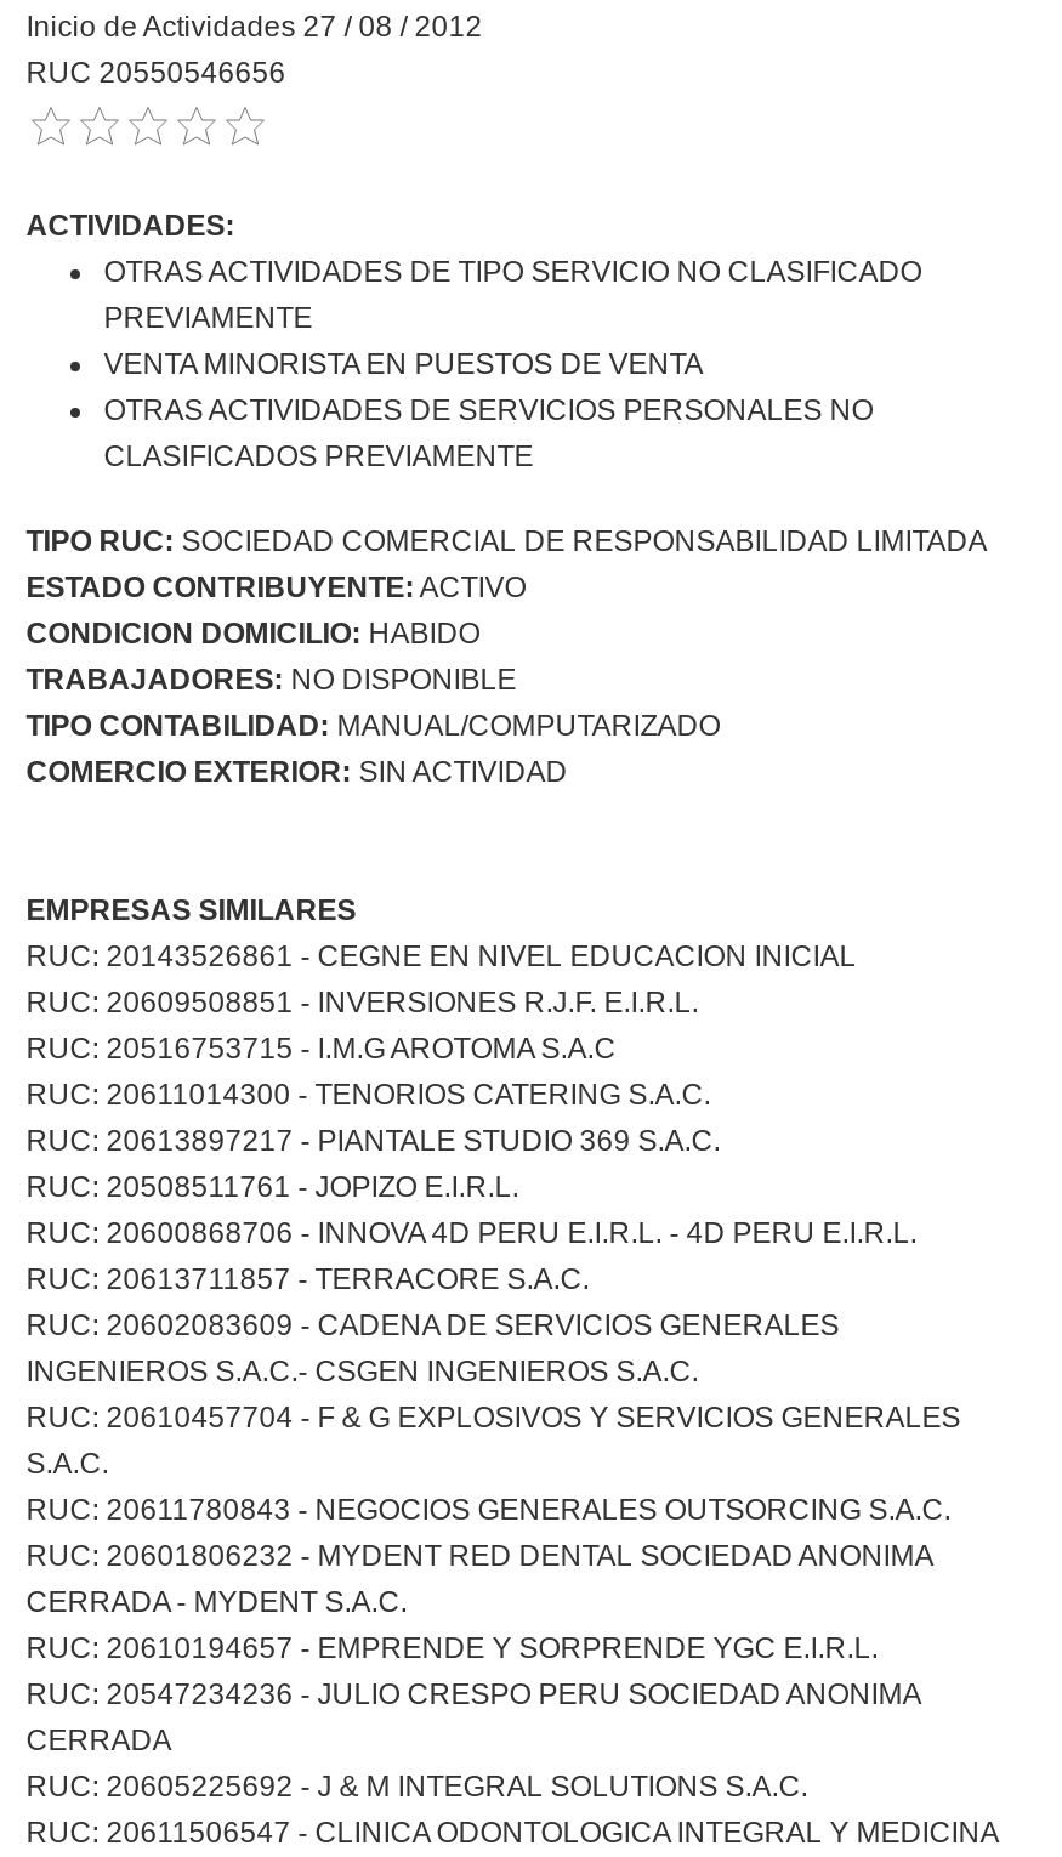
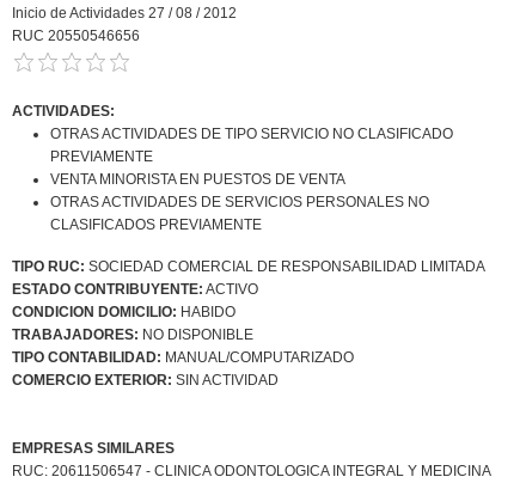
- RUC: 20143526861 - CEGNE EN NIVEL EDUCACION INICIAL
- RUC: 20609508851 - INVERSIONES R.J.F. E.I.R.L.
- RUC: 20516753715 - I.M.G AROTOMA S.A.C
- RUC: 20611014300 - TENORIOS CATERING S.A.C.
- RUC: 20613897217 - PIANTALE STUDIO 369 S.A.C.
- RUC: 20508511761 - JOPIZO E.I.R.L.
- RUC: 20600868706 - INNOVA 4D PERU E.I.R.L. - 4D PERU E.I.R.L.
- RUC: 20613711857 - TERRACORE S.A.C.
- RUC: 20602083609 - CADENA DE SERVICIOS GENERALES
- INGENIEROS S.A.C.- CSGEN INGENIEROS S.A.C.
- RUC: 20610457704 - F & G EXPLOSIVOS Y SERVICIOS GENERALES
- S.A.C.
- RUC: 20611780843 - NEGOCIOS GENERALES OUTSORCING S.A.C.
- RUC: 20601806232 - MYDENT RED DENTAL SOCIEDAD ANONIMA
- CERRADA - MYDENT S.A.C.
- RUC: 20610194657 - EMPRENDE Y SORPRENDE YGC E.I.R.L.
- RUC: 20547234236 - JULIO CRESPO PERU SOCIEDAD ANONIMA
- CERRADA
- RUC: 20605225692 - J & M INTEGRAL SOLUTIONS S.A.C.
